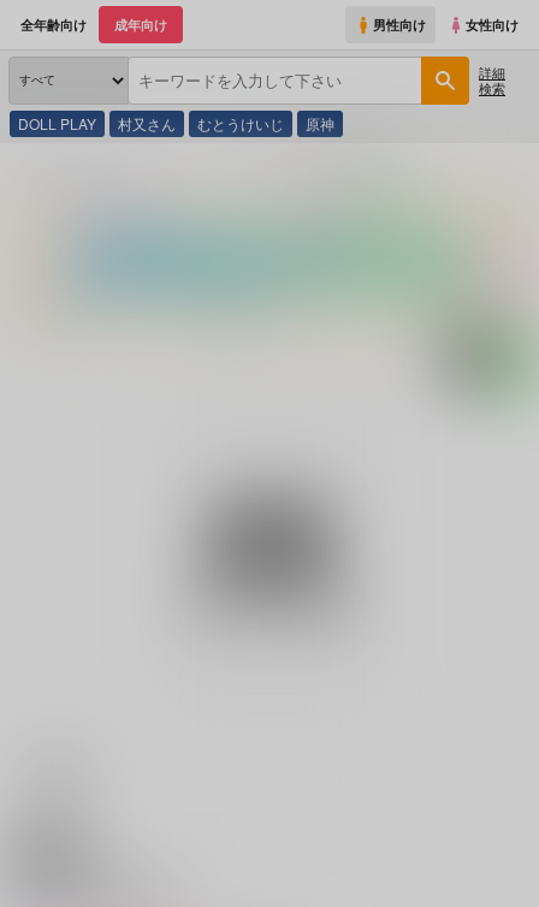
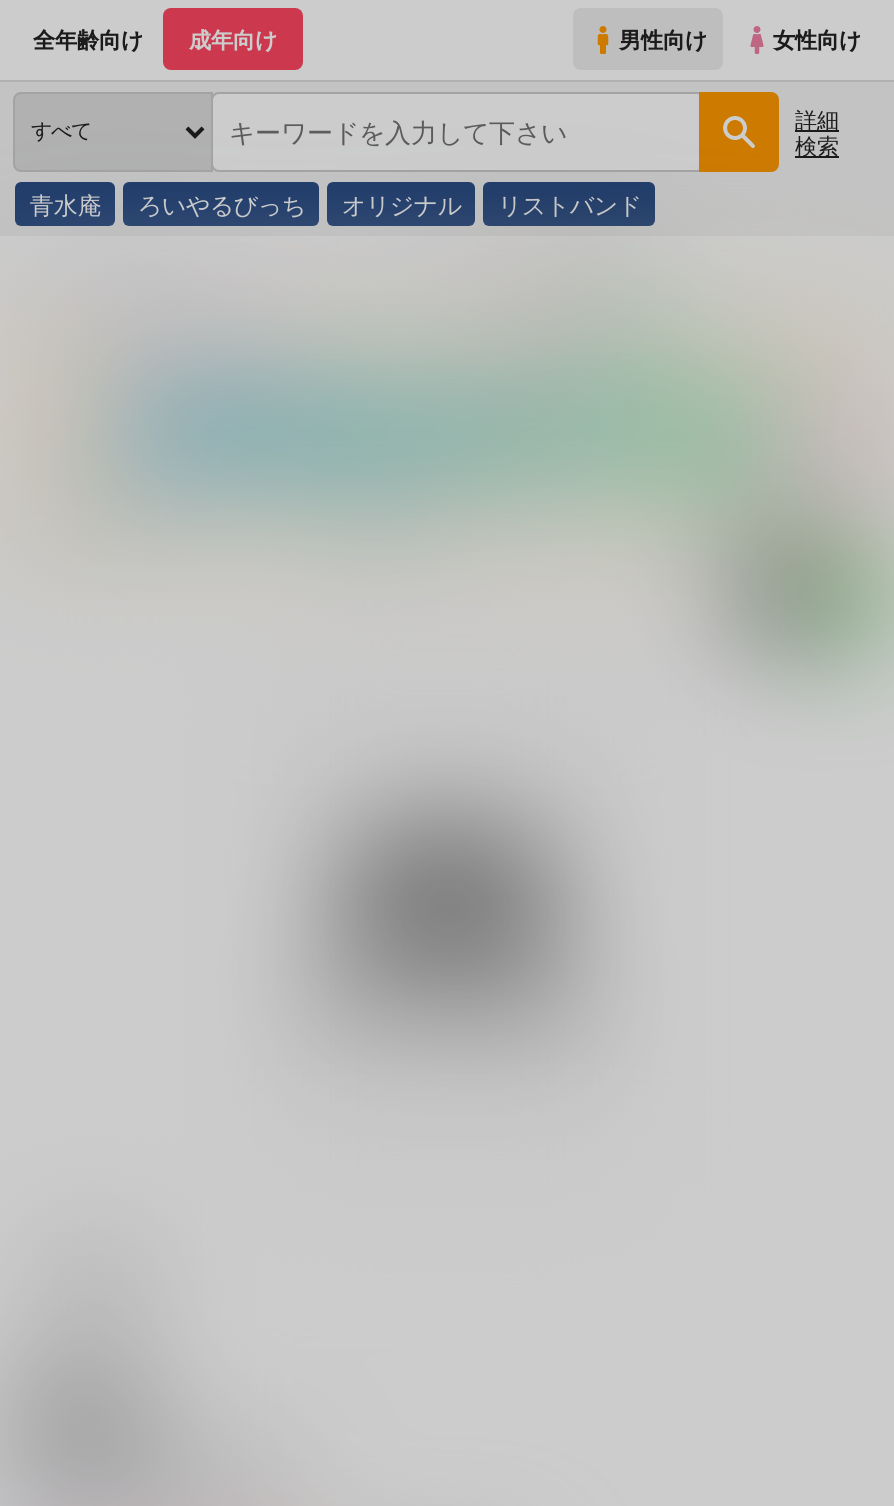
- DOLL PLAY
- 村又さん
- むとうけいじ
- 原神
+ 青水庵
+ ろいやるびっち
+ オリジナル
+ リストバンド
